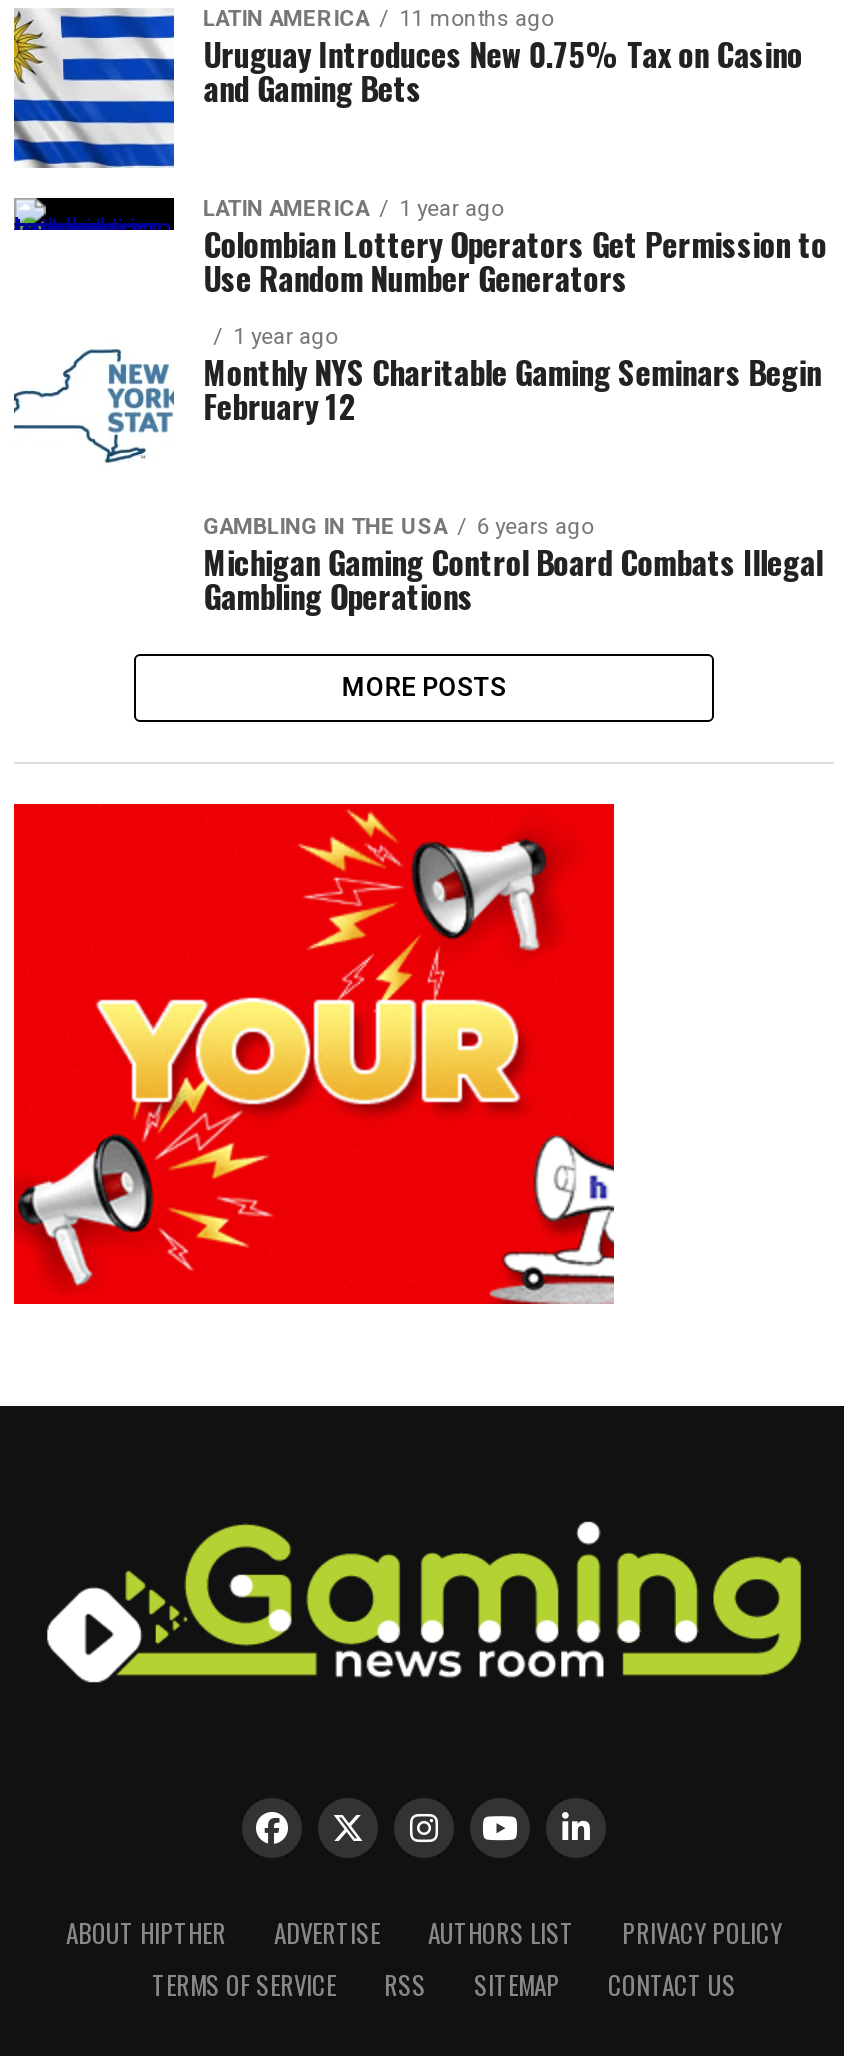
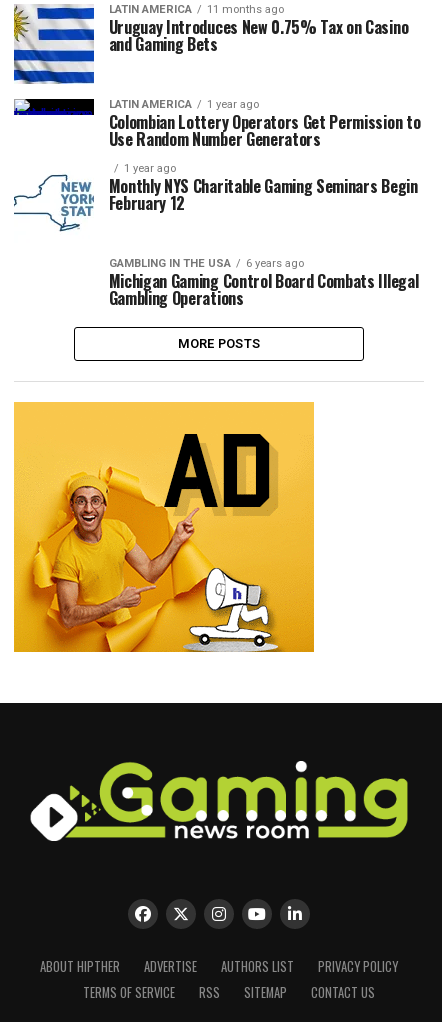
- [image]
+ [image]
